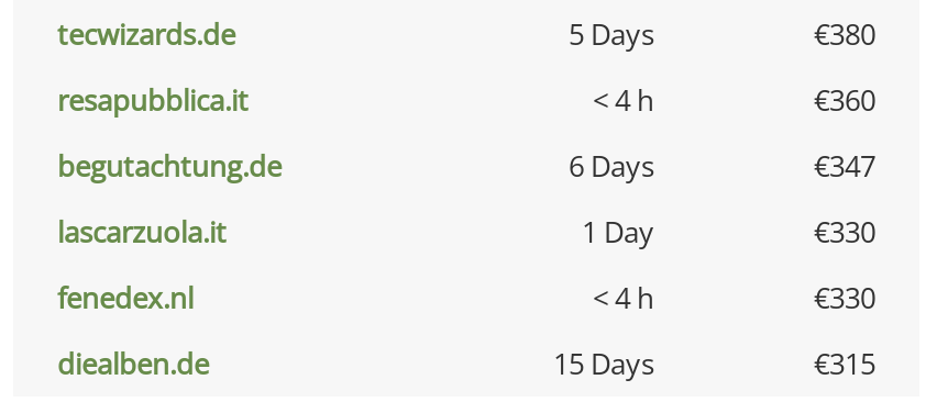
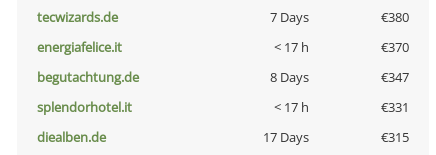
- 5 Days
+ 7 Days

- resapubblica.it
- < 4 h
- €360
+ energiafelice.it
+ < 17 h
+ €370

- 6 Days
+ 8 Days

- lascarzuola.it
- 1 Day
- €330
- fenedex.nl
- < 4 h
- €330
+ splendorhotel.it
+ < 17 h
+ €331

- 15 Days
+ 17 Days
